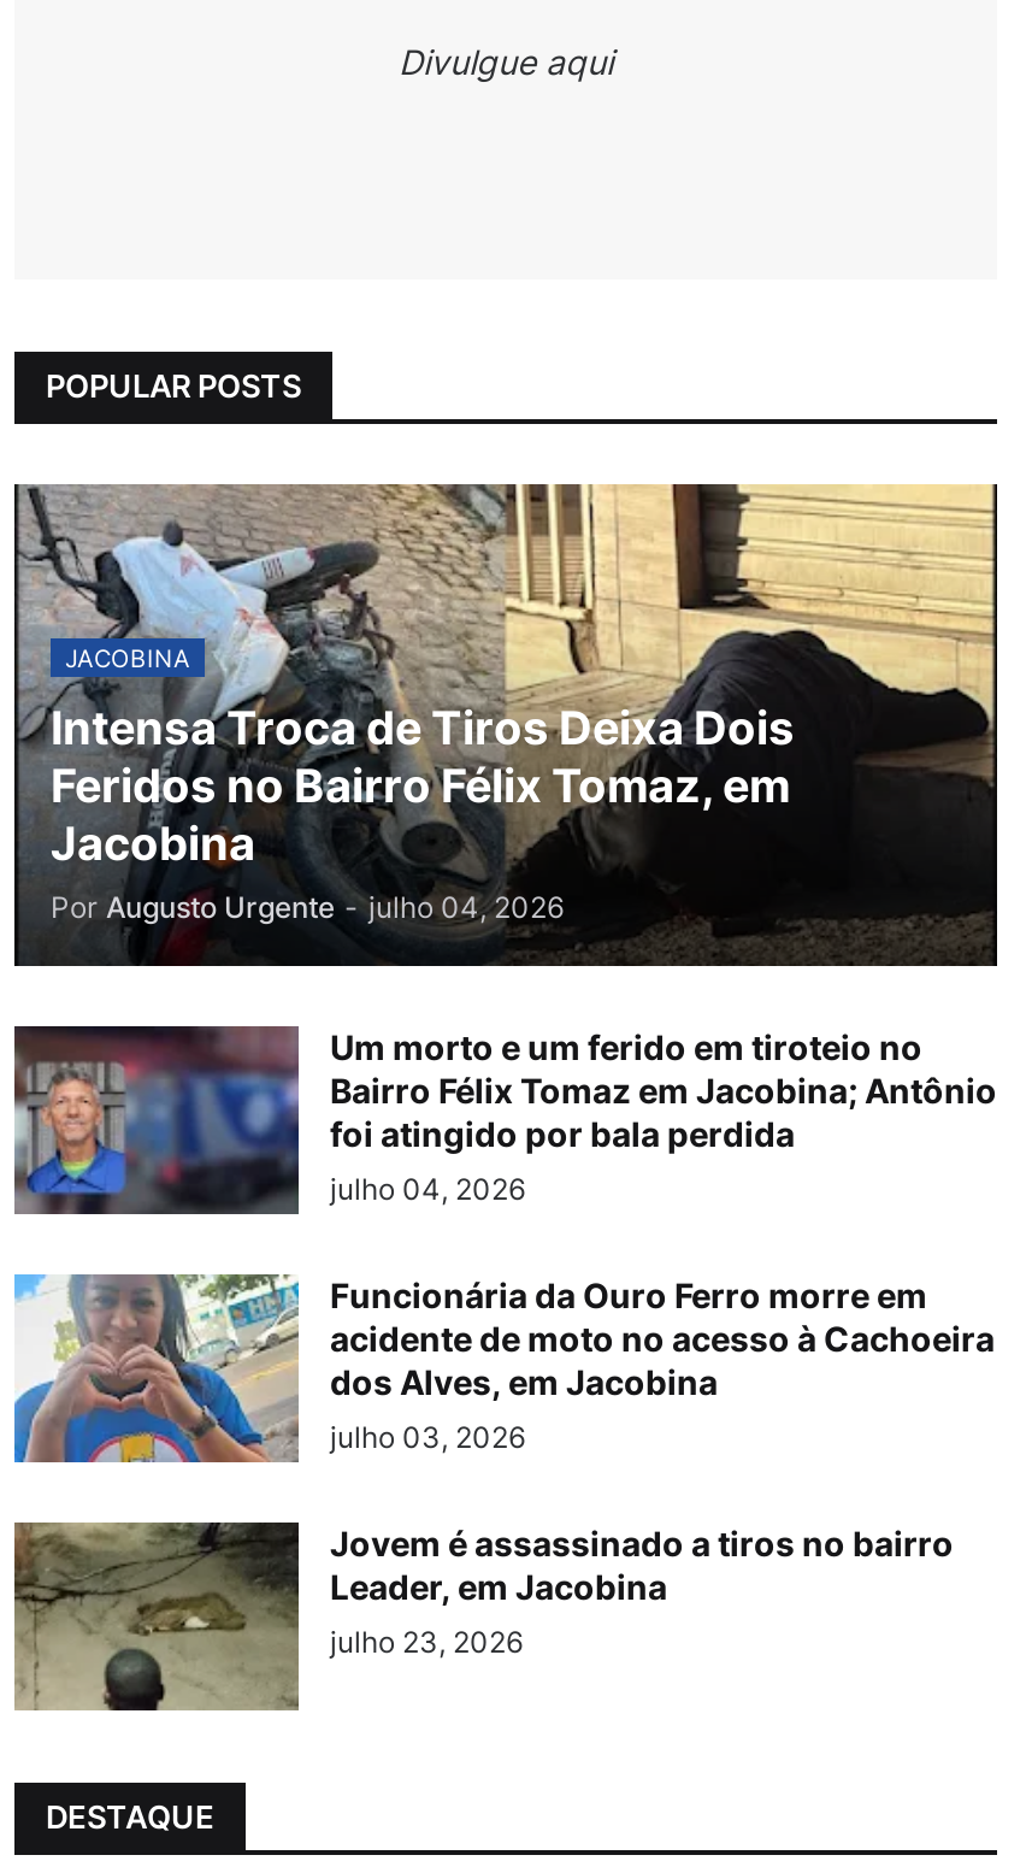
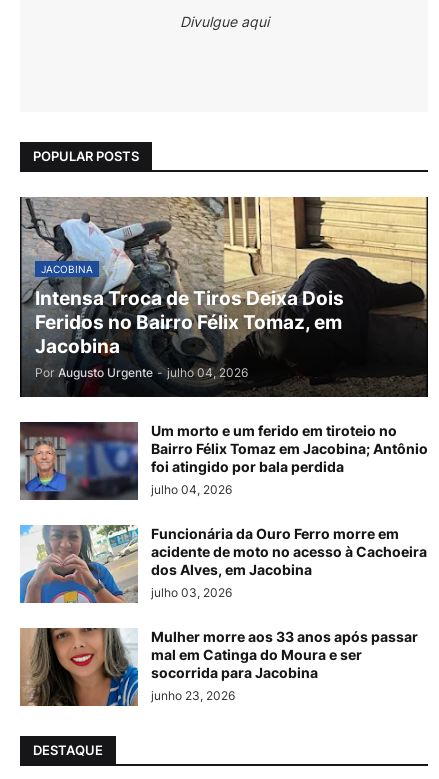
- [image]
- Jovem é assassinado a tiros no bairro
- Leader, em Jacobina
- julho 23, 2026
+ [image]
+ Mulher morre aos 33 anos após passar
+ mal em Catinga do Moura e ser
+ socorrida para Jacobina
+ junho 23, 2026
